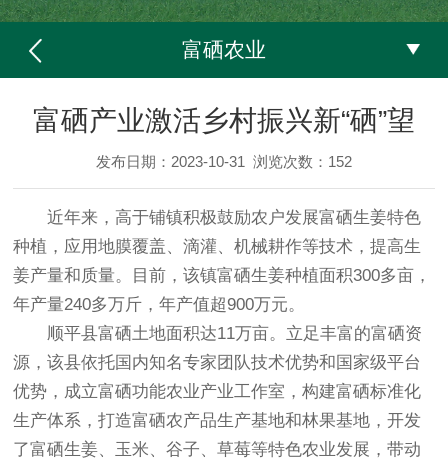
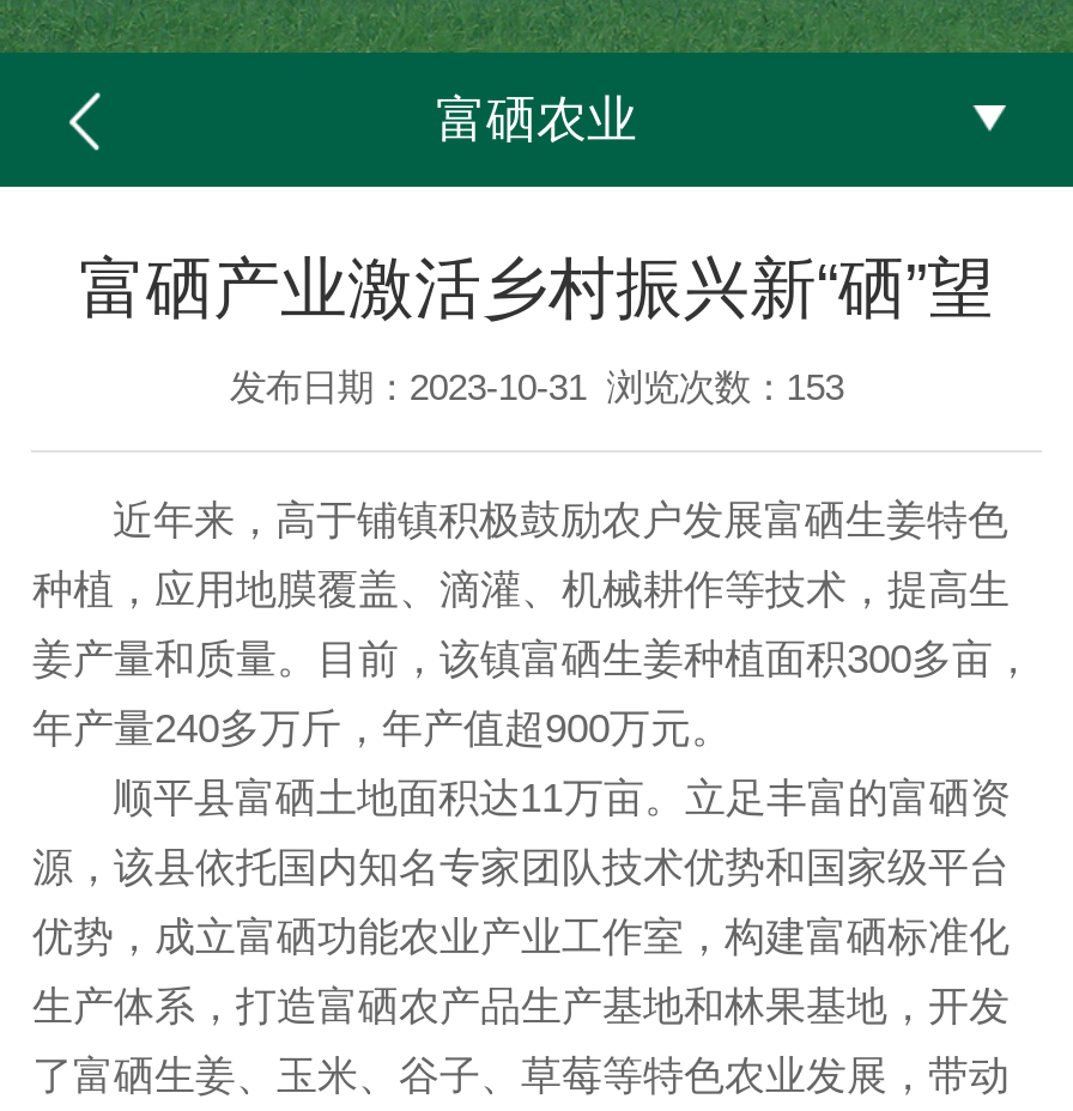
- 发布日期：2023-10-31 浏览次数：152
+ 发布日期：2023-10-31 浏览次数：153
